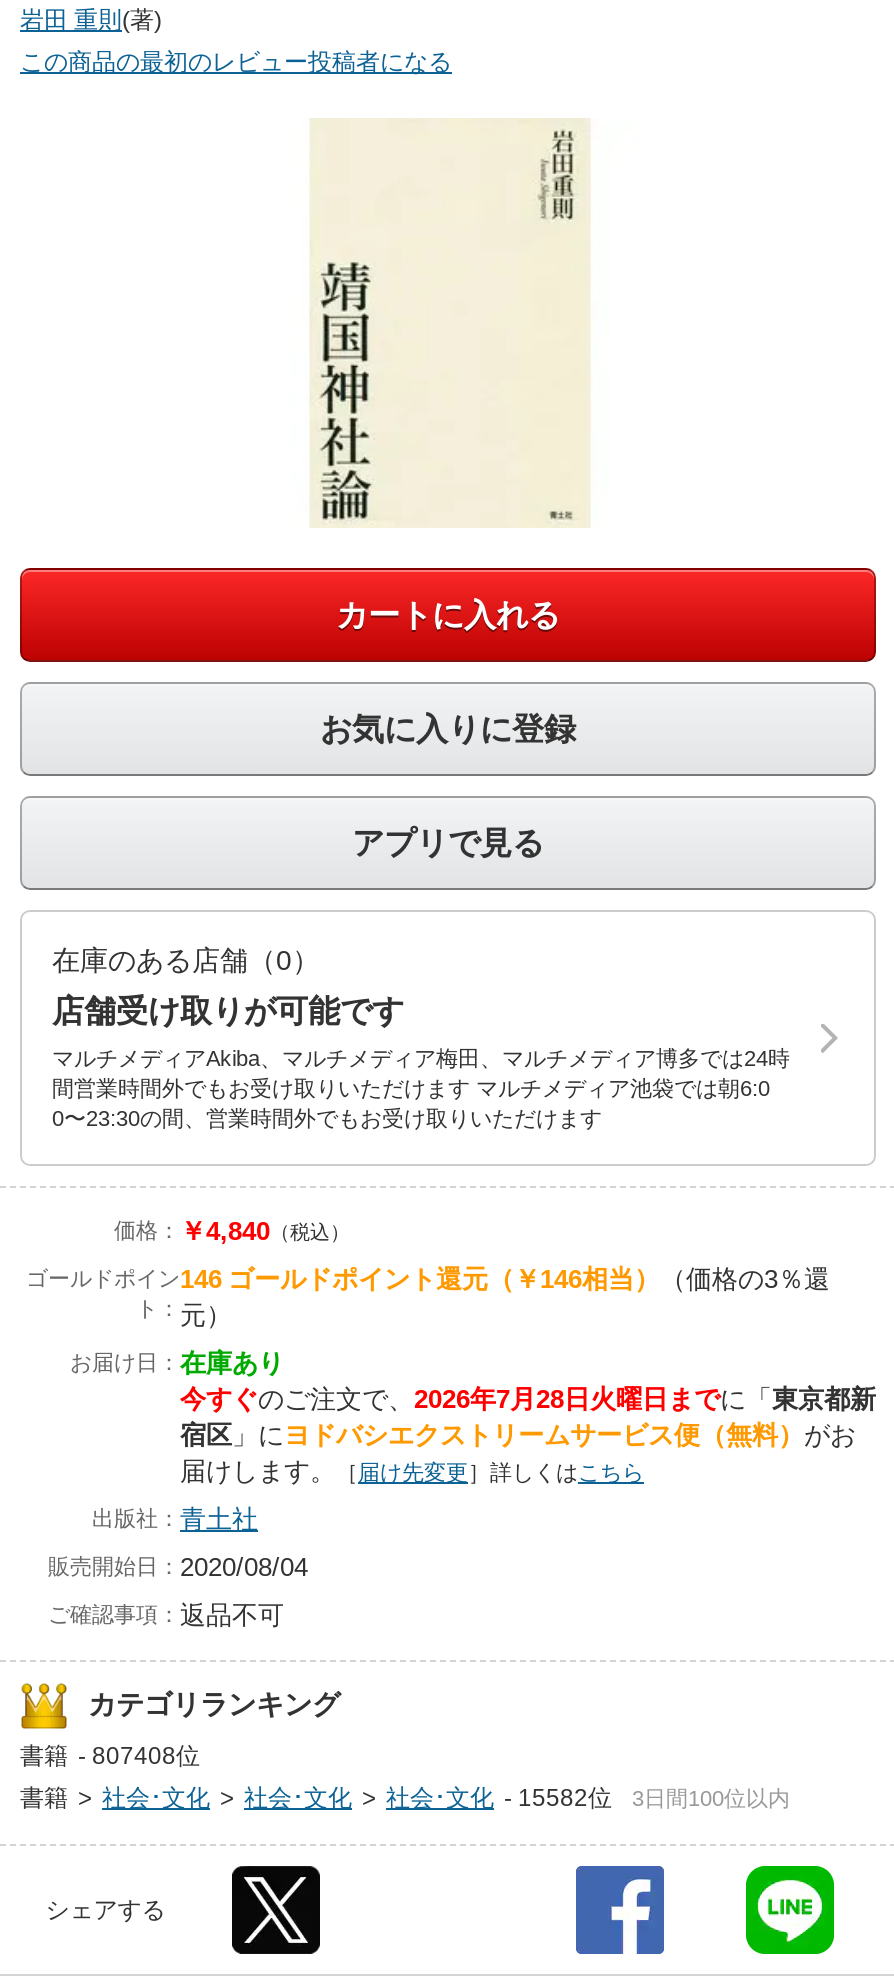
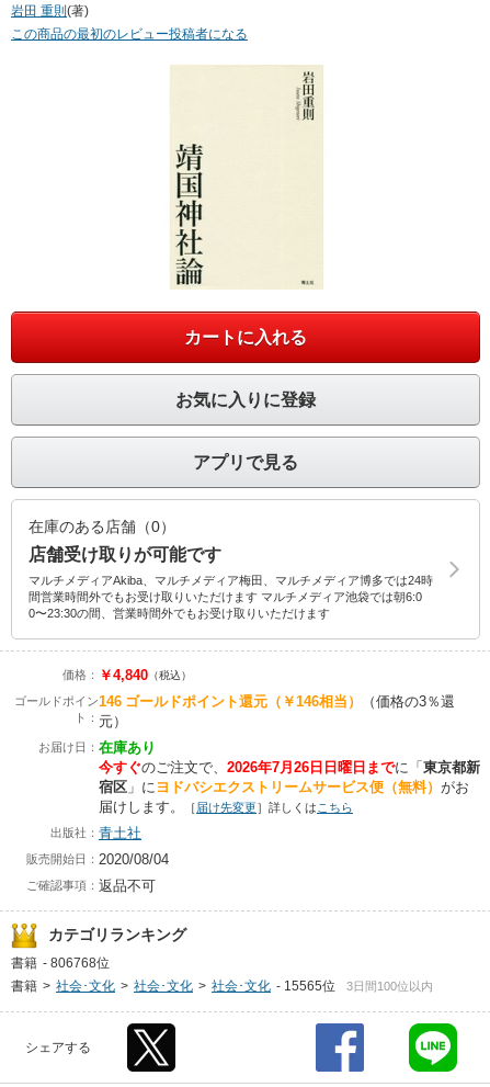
- 今すぐのご注文で、2026年7月28日火曜日までに「東京都新
+ 今すぐのご注文で、2026年7月26日日曜日までに「東京都新

- 書籍 - 807408位
+ 書籍 - 806768位

- 書籍 > 社会･文化 > 社会･文化 > 社会･文化 - 15582位
+ 書籍 > 社会･文化 > 社会･文化 > 社会･文化 - 15565位
